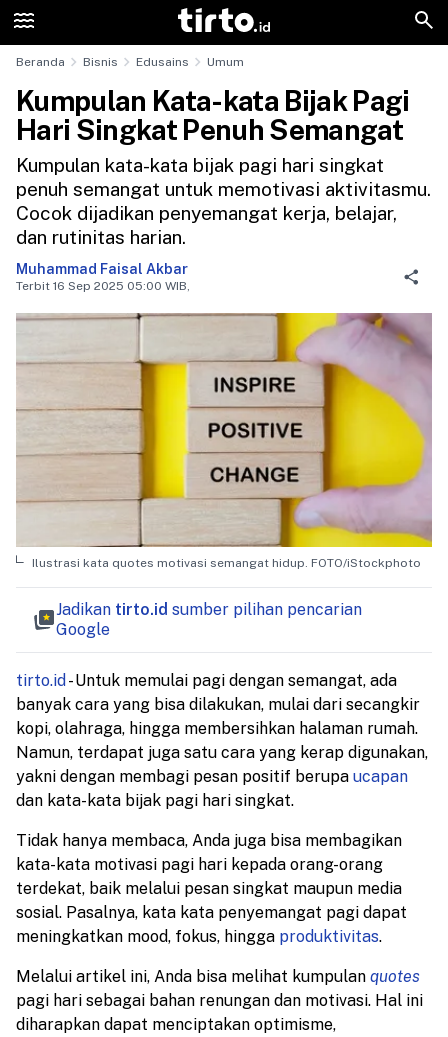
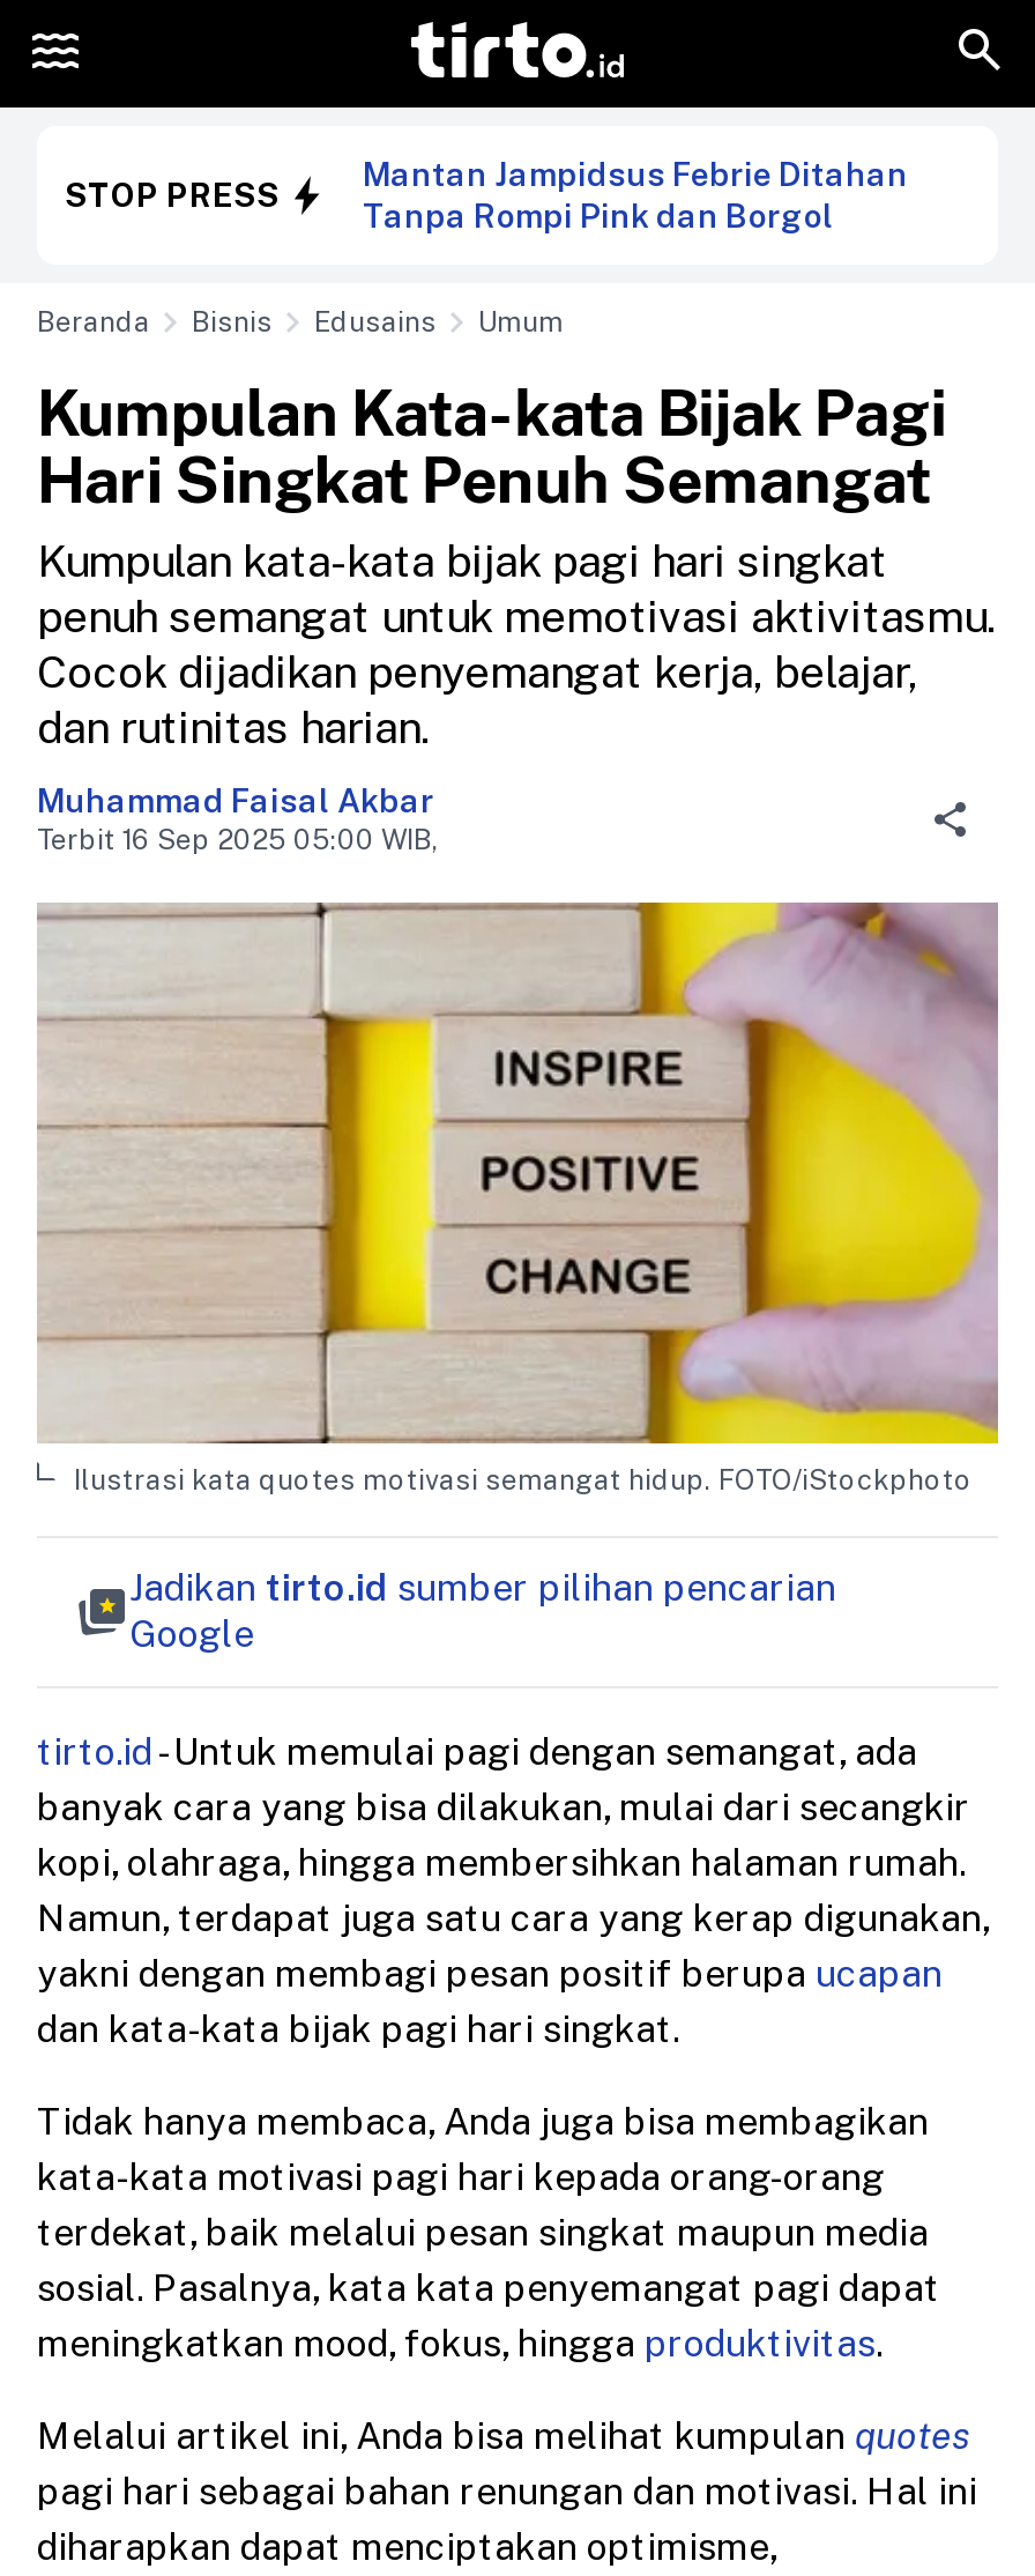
+ STOP PRESS

+ Mantan Jampidsus Febrie Ditahan
+ Tanpa Rompi Pink dan Borgol
